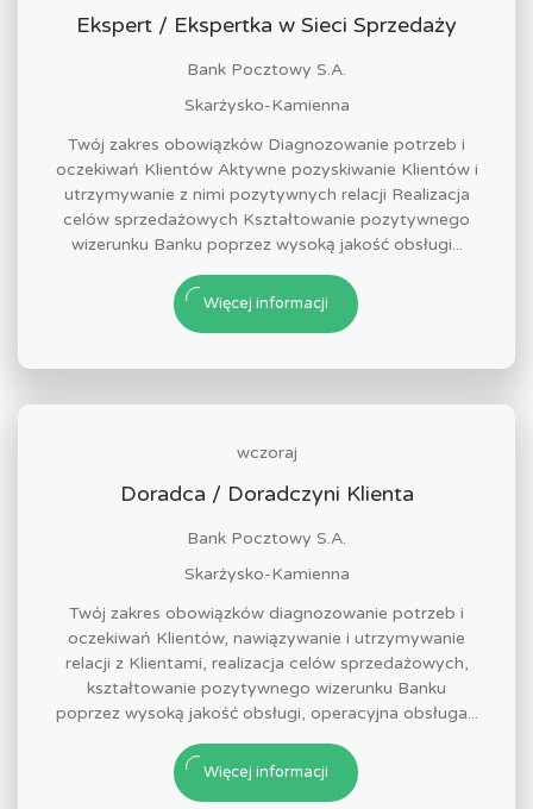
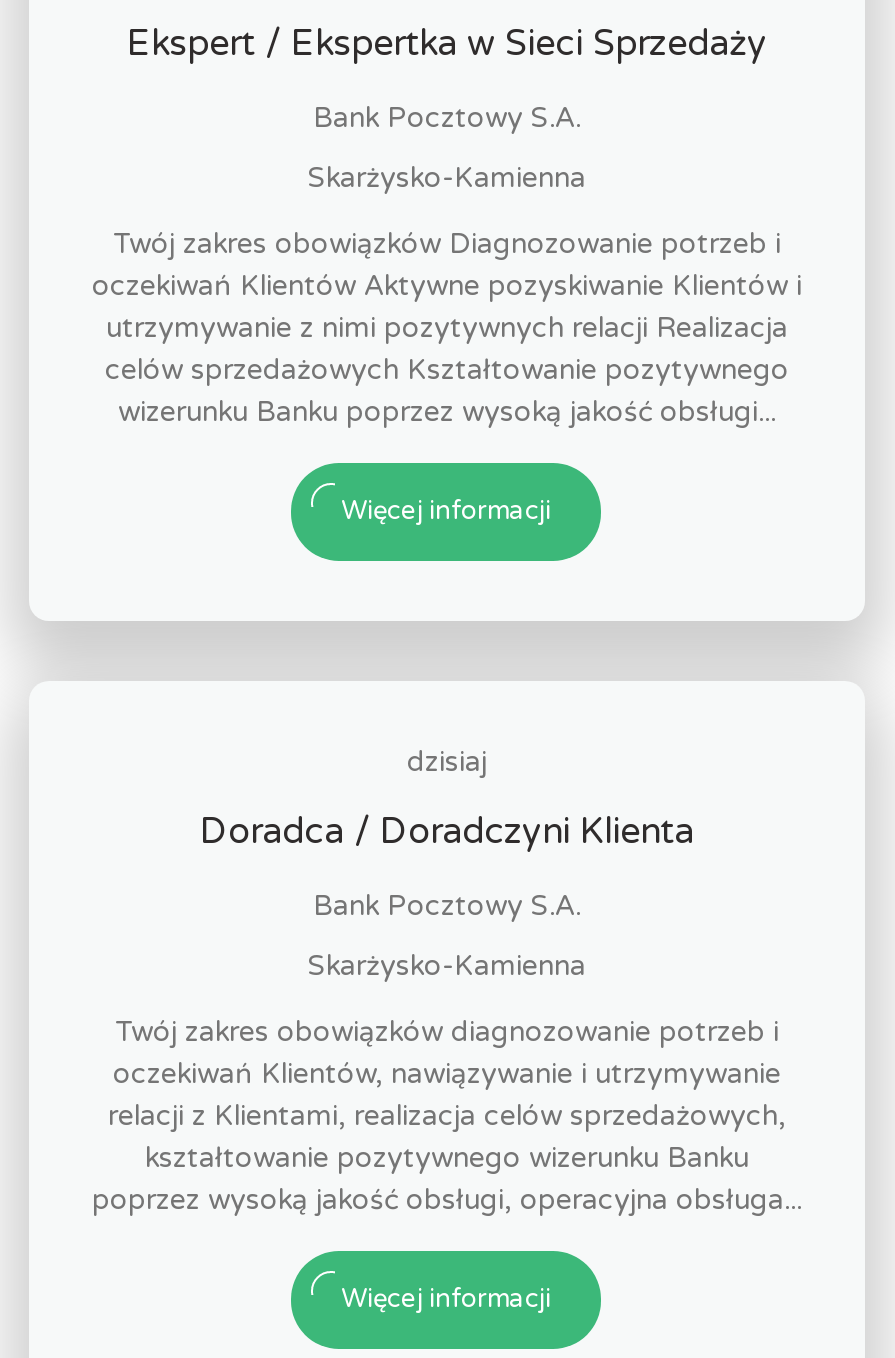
- wczoraj
+ dzisiaj
